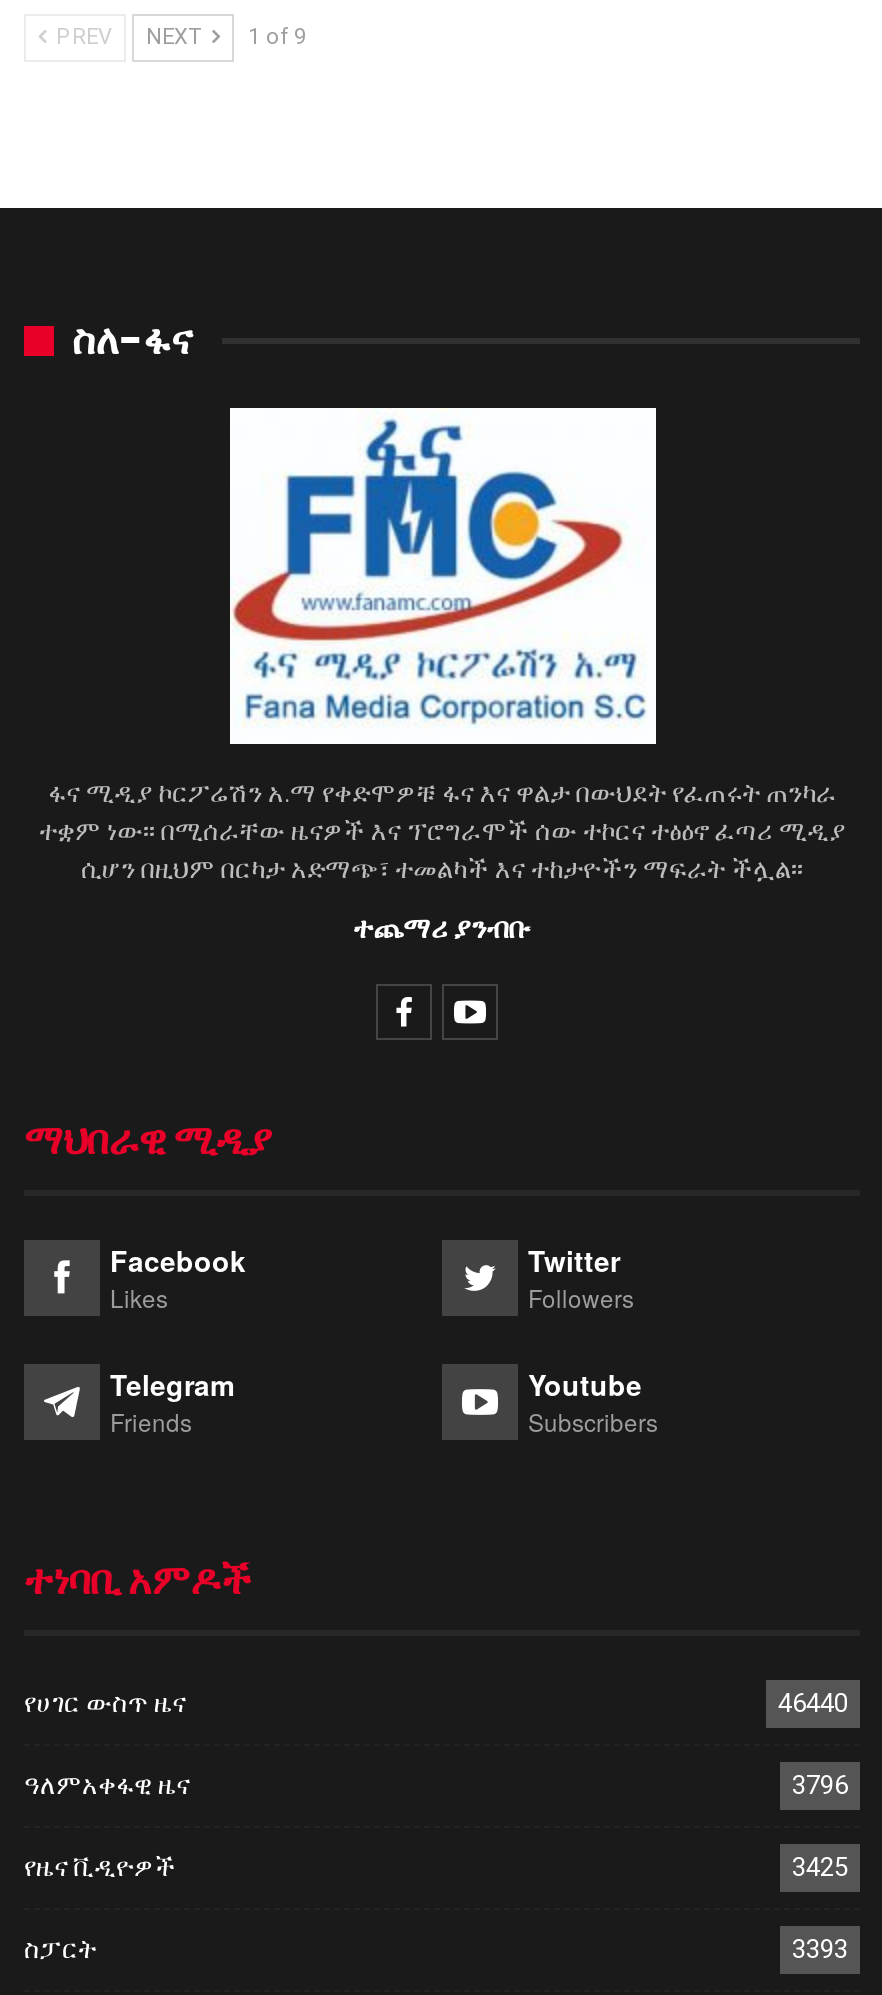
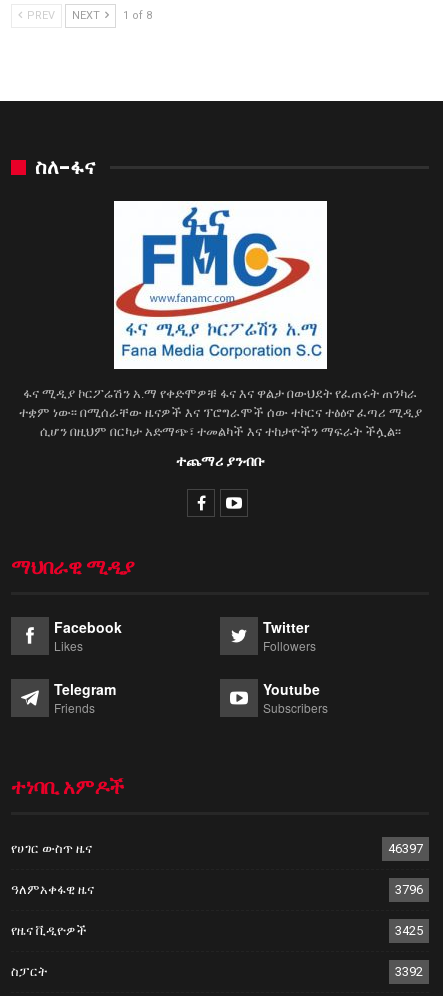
- PREV NEXT 1 of 9
+ PREV NEXT 1 of 8

- 46440
+ 46397

- 3393
+ 3392
